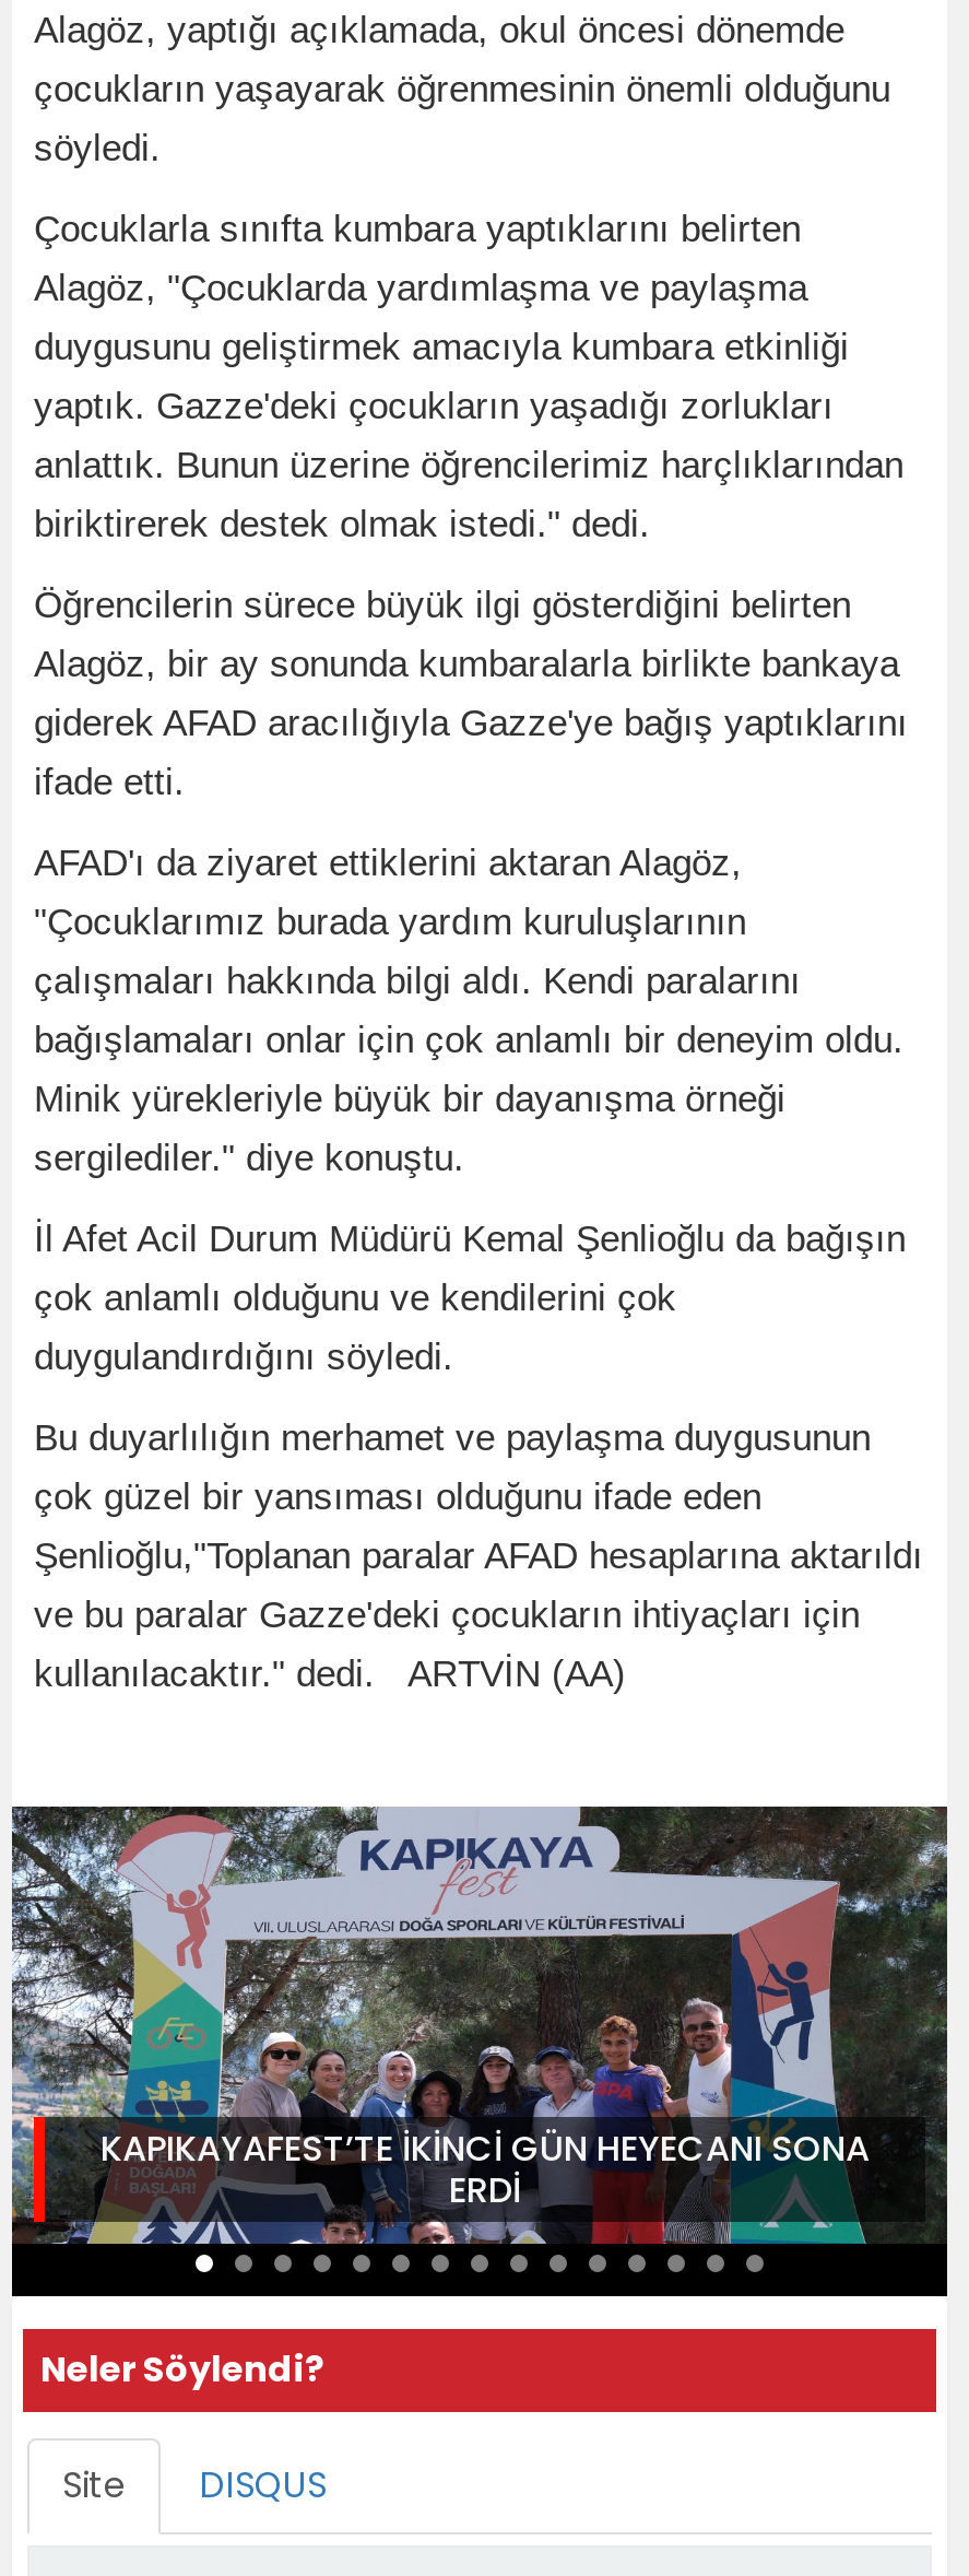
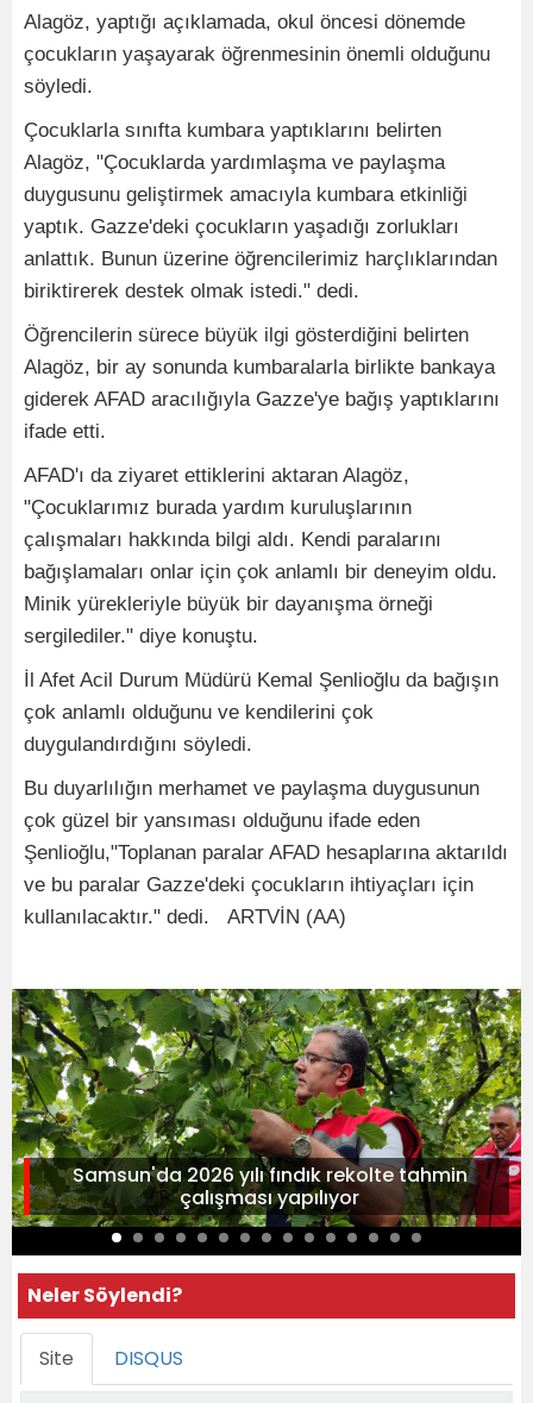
- [image]
- KAPIKAYAFEST’TE İKİNCİ GÜN HEYECANI SONA
- ERDİ
+ [image]
+ Samsun'da 2026 yılı fındık rekolte tahmin
+ çalışması yapılıyor
